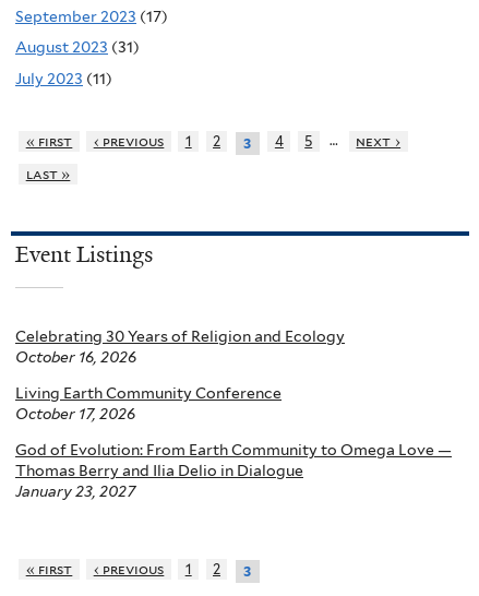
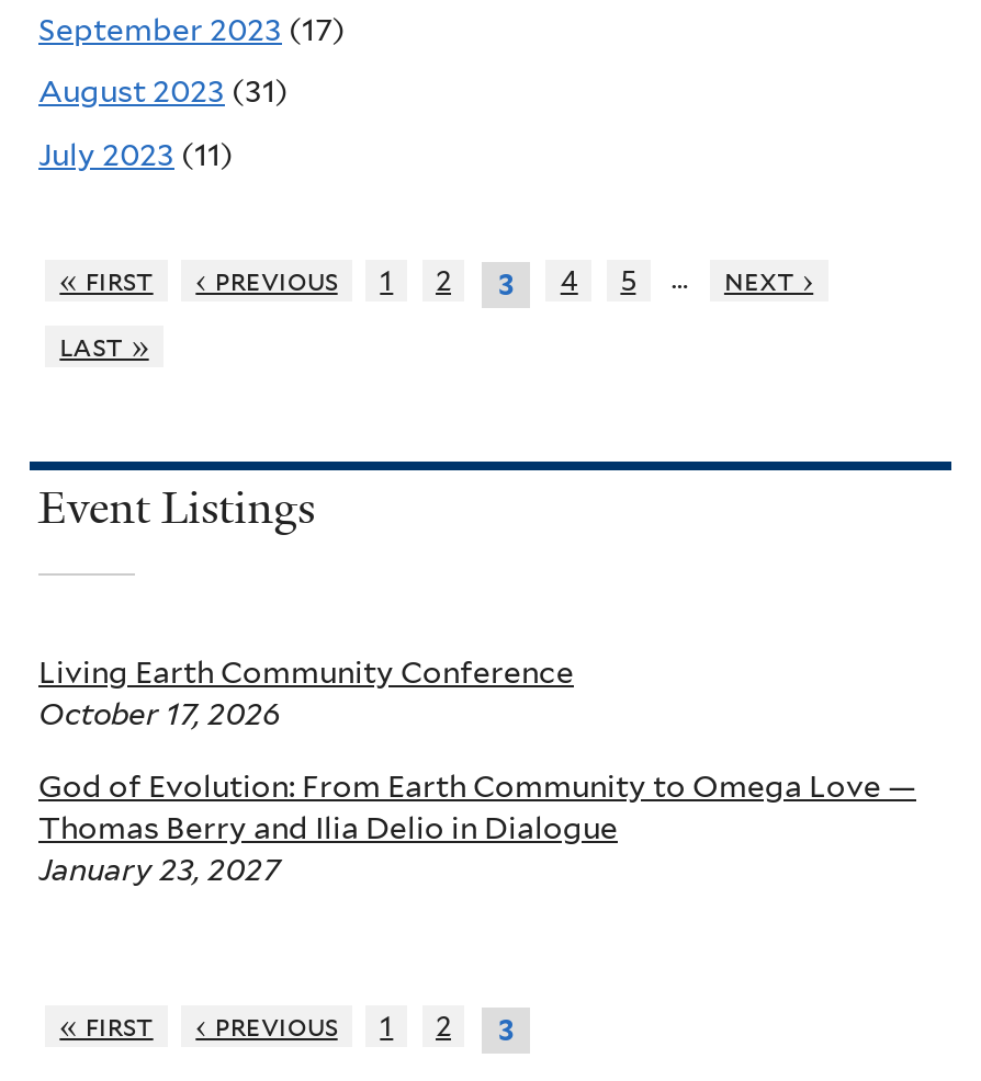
- Celebrating 30 Years of Religion and Ecology
- October 16, 2026
